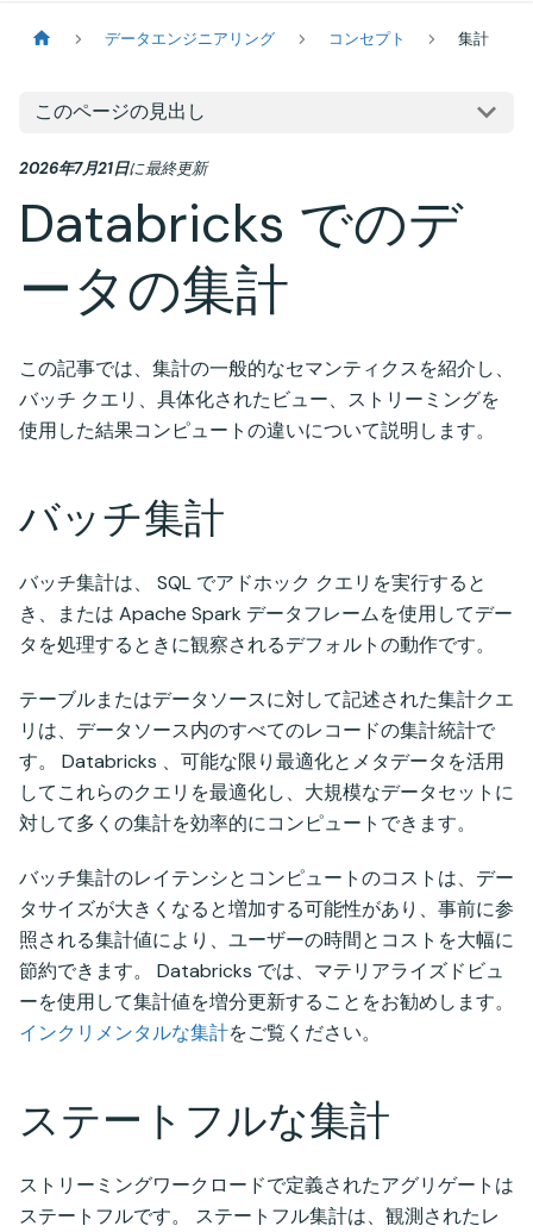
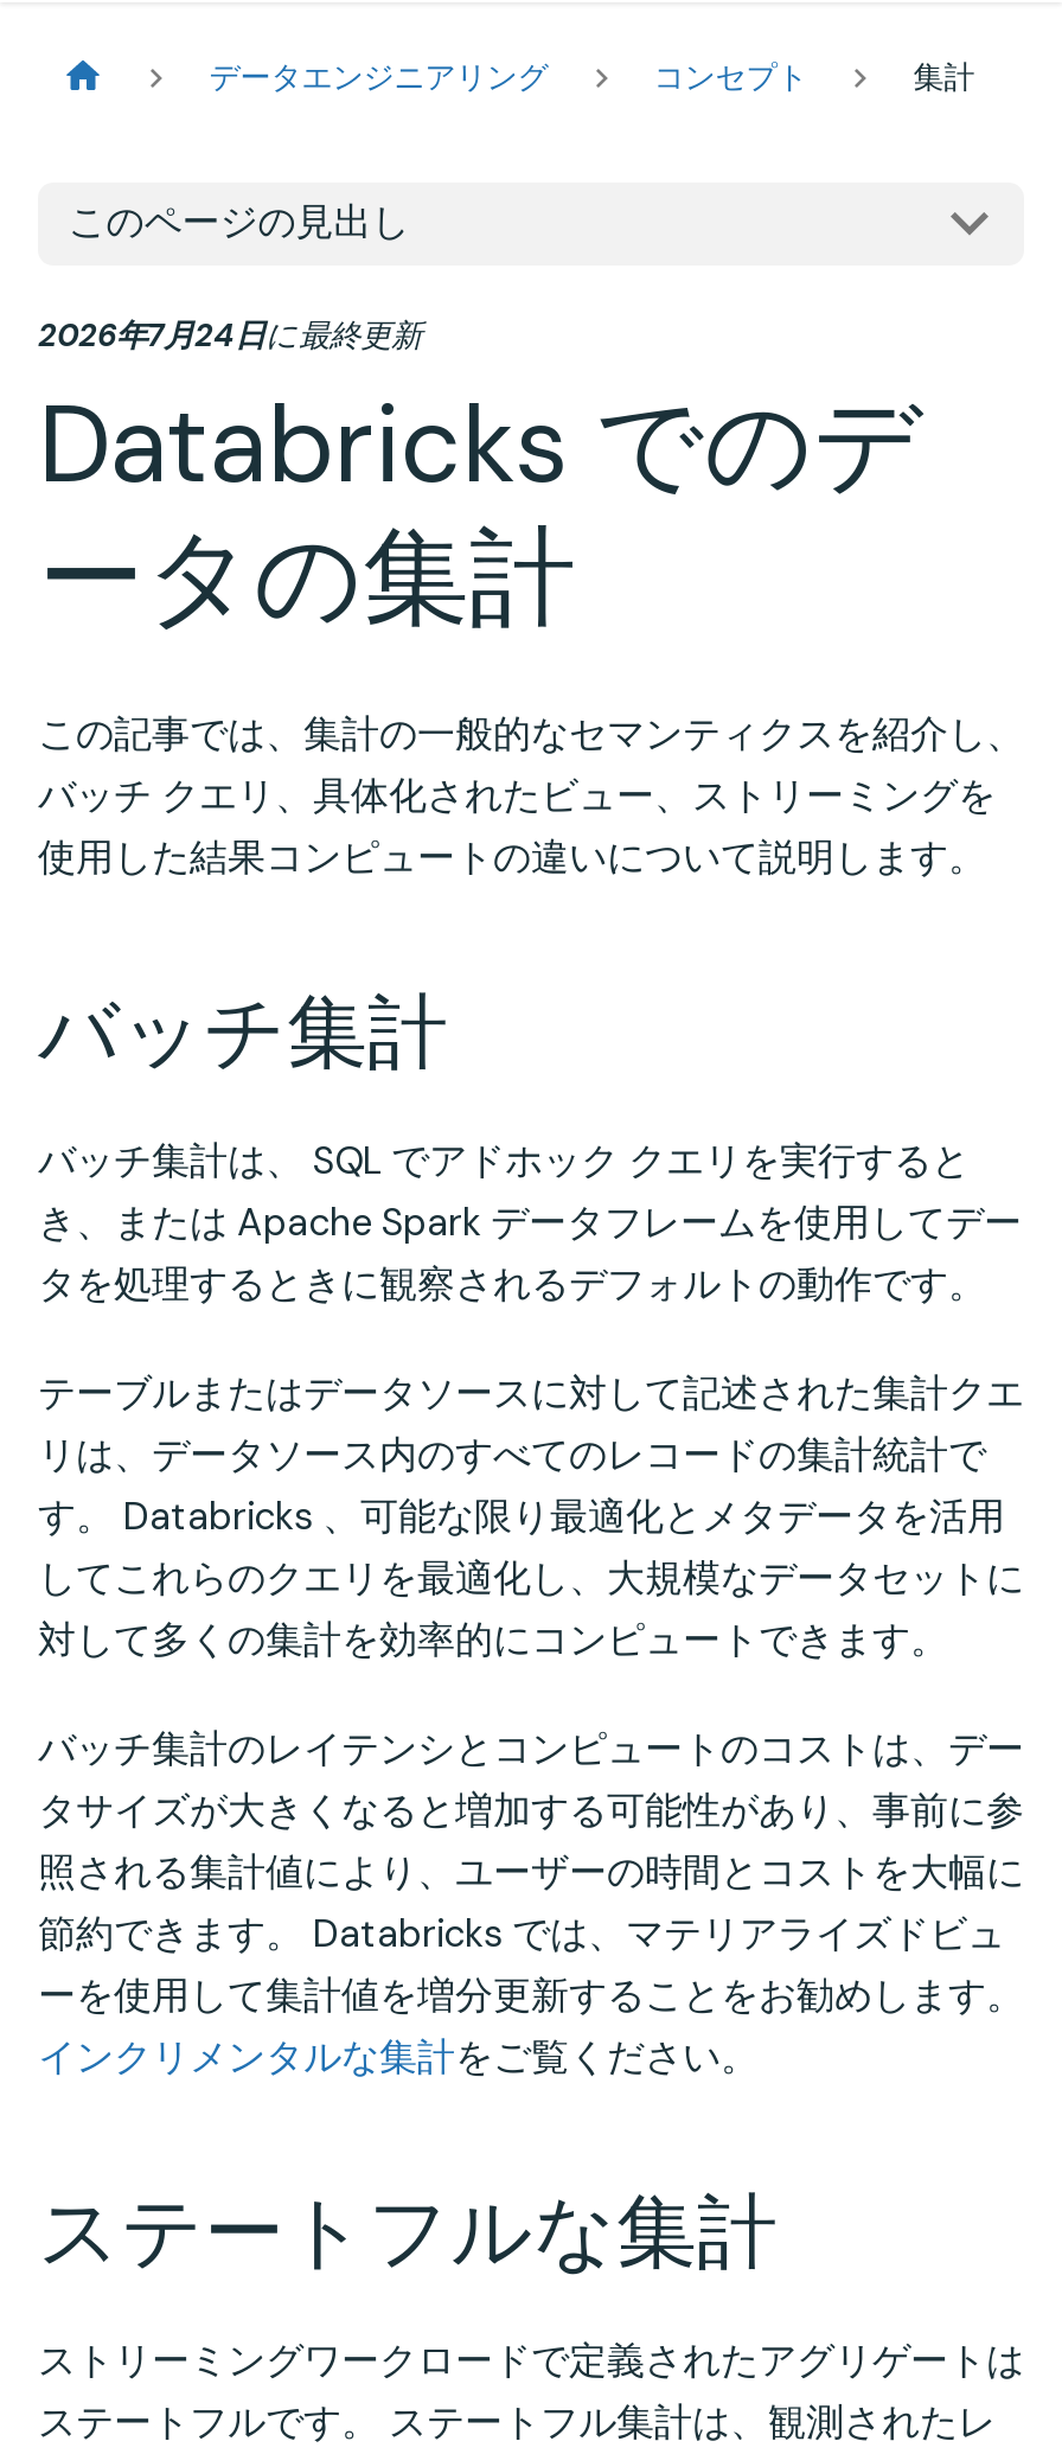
- 2026年7月21日に最終更新
+ 2026年7月24日に最終更新
